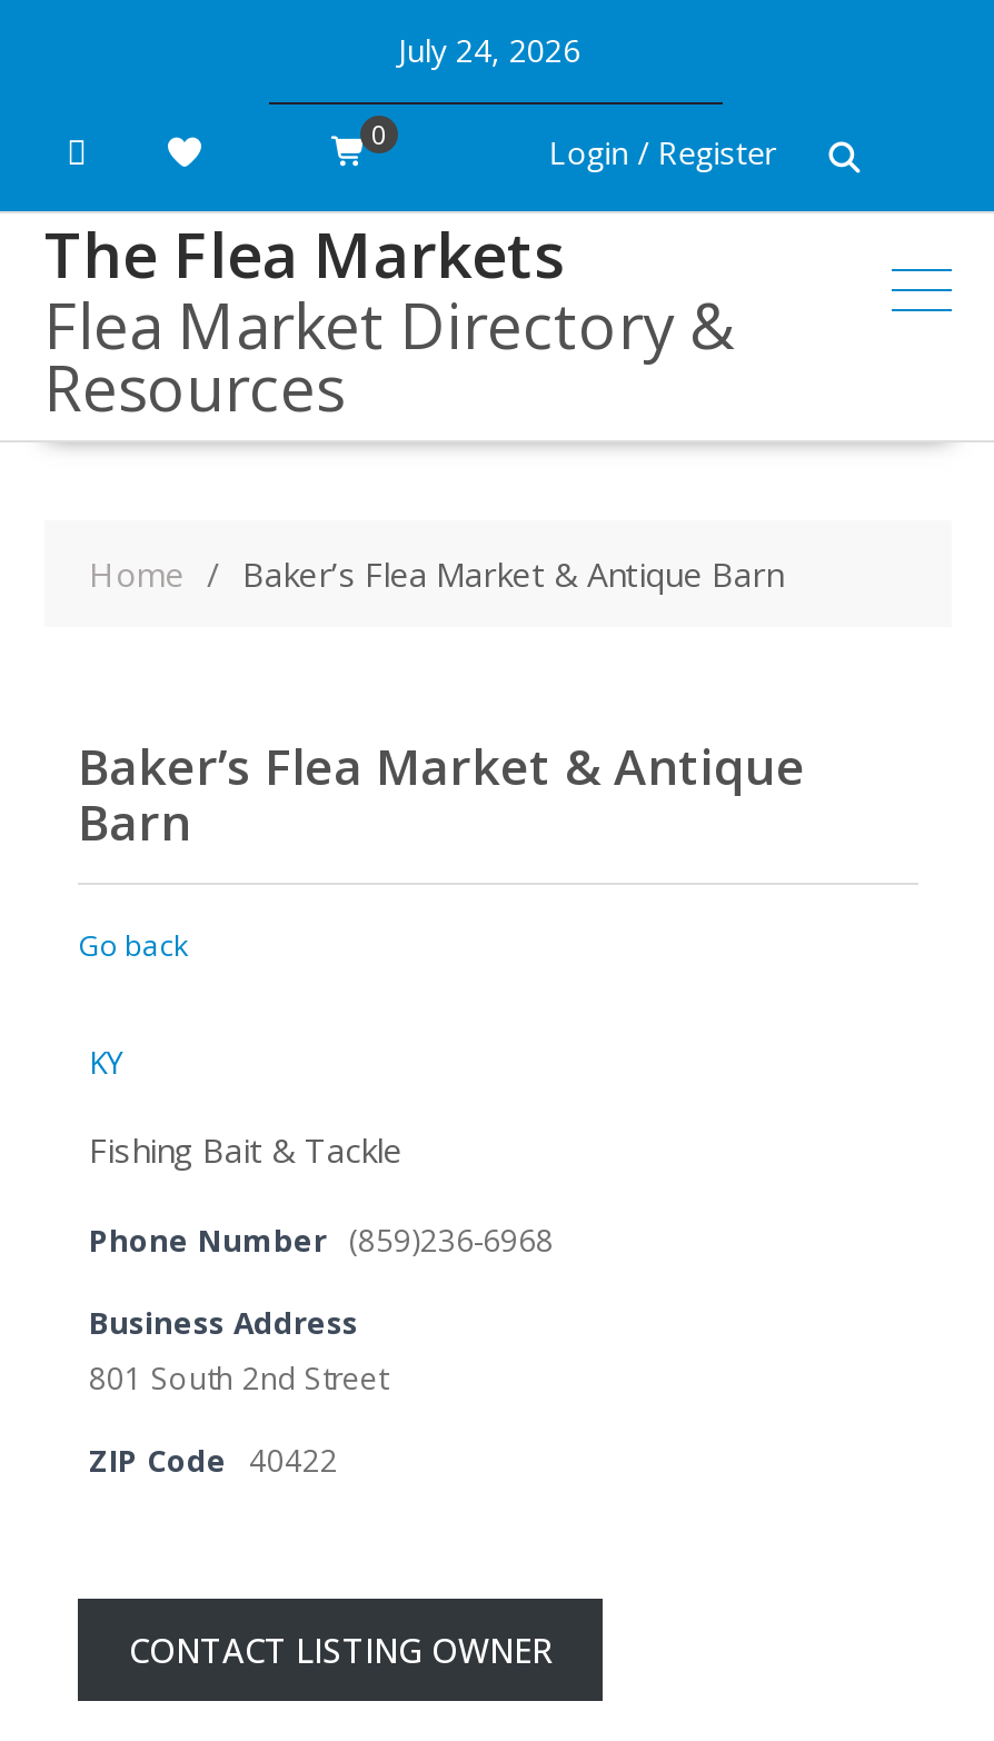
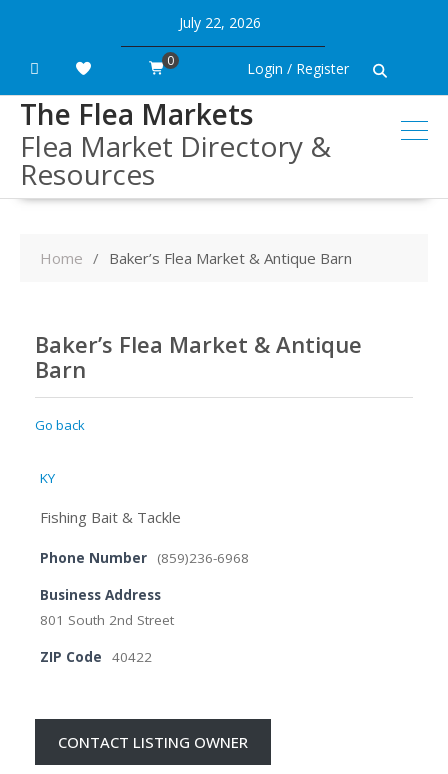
- July 24, 2026
+ July 22, 2026
